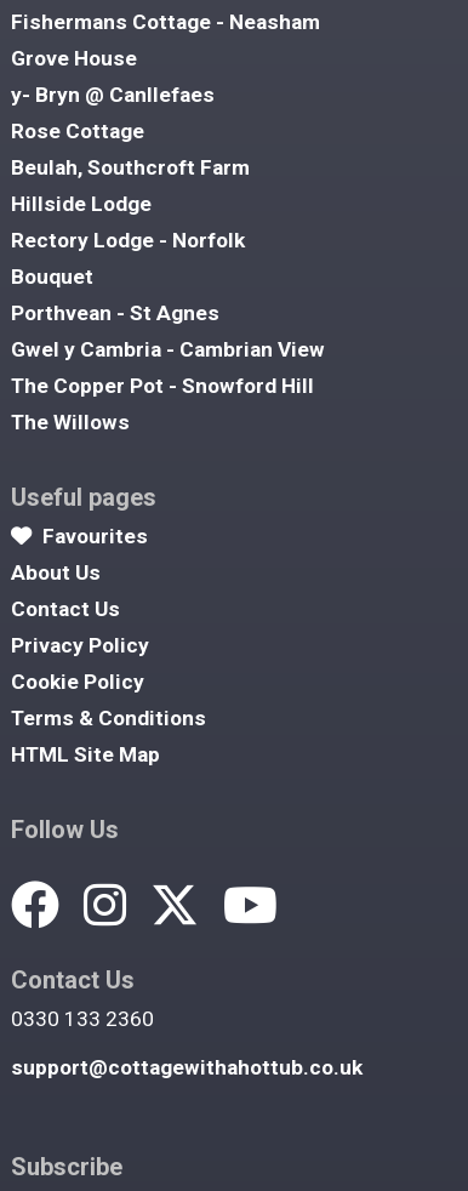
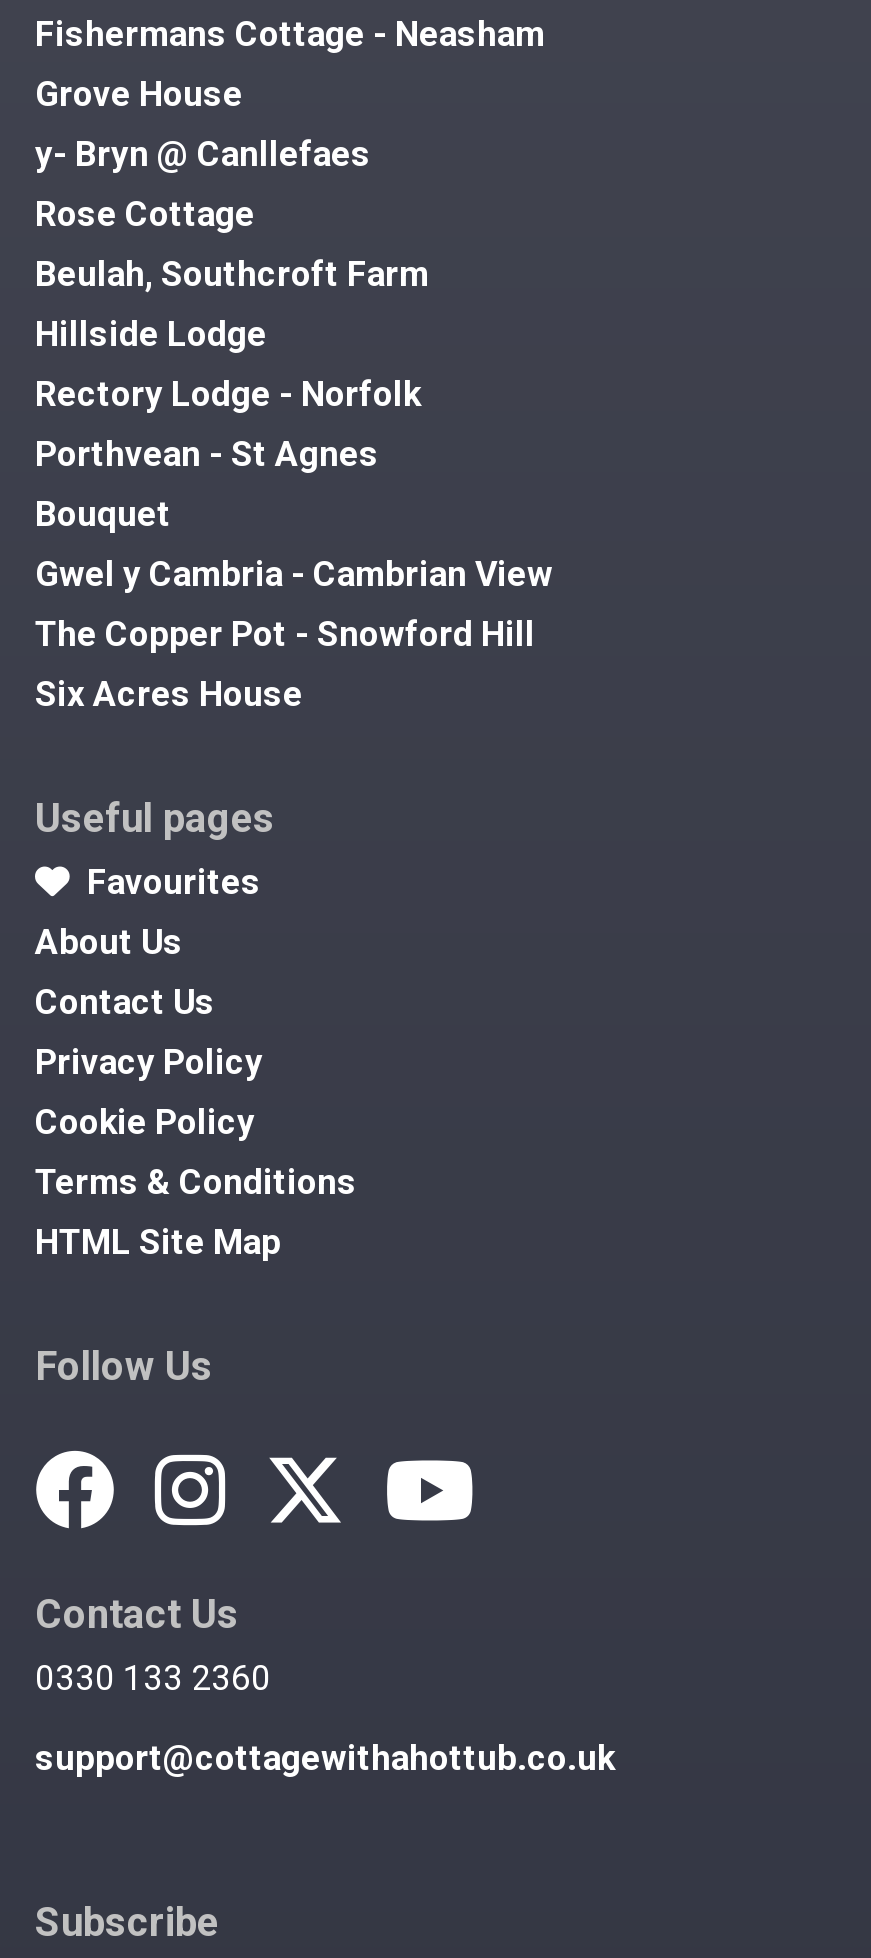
moved down: Bouquet

moved up: Porthvean - St Agnes

- The Willows
+ Six Acres House
